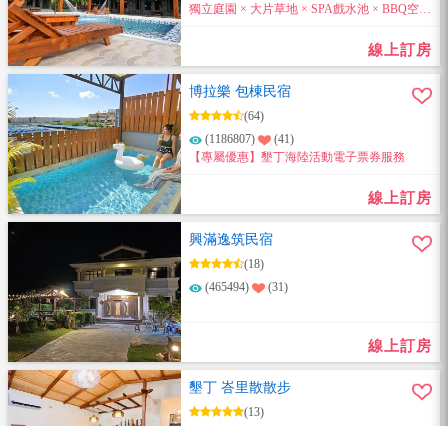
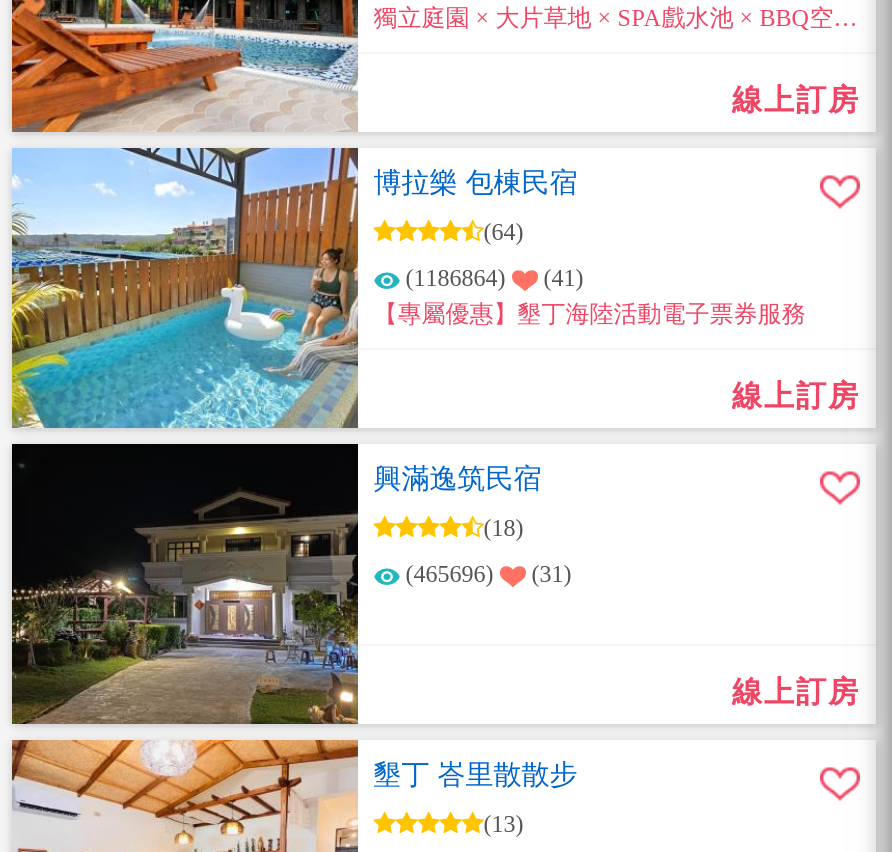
- (1186807) (41)
+ (1186864) (41)

- (465494) (31)
+ (465696) (31)
